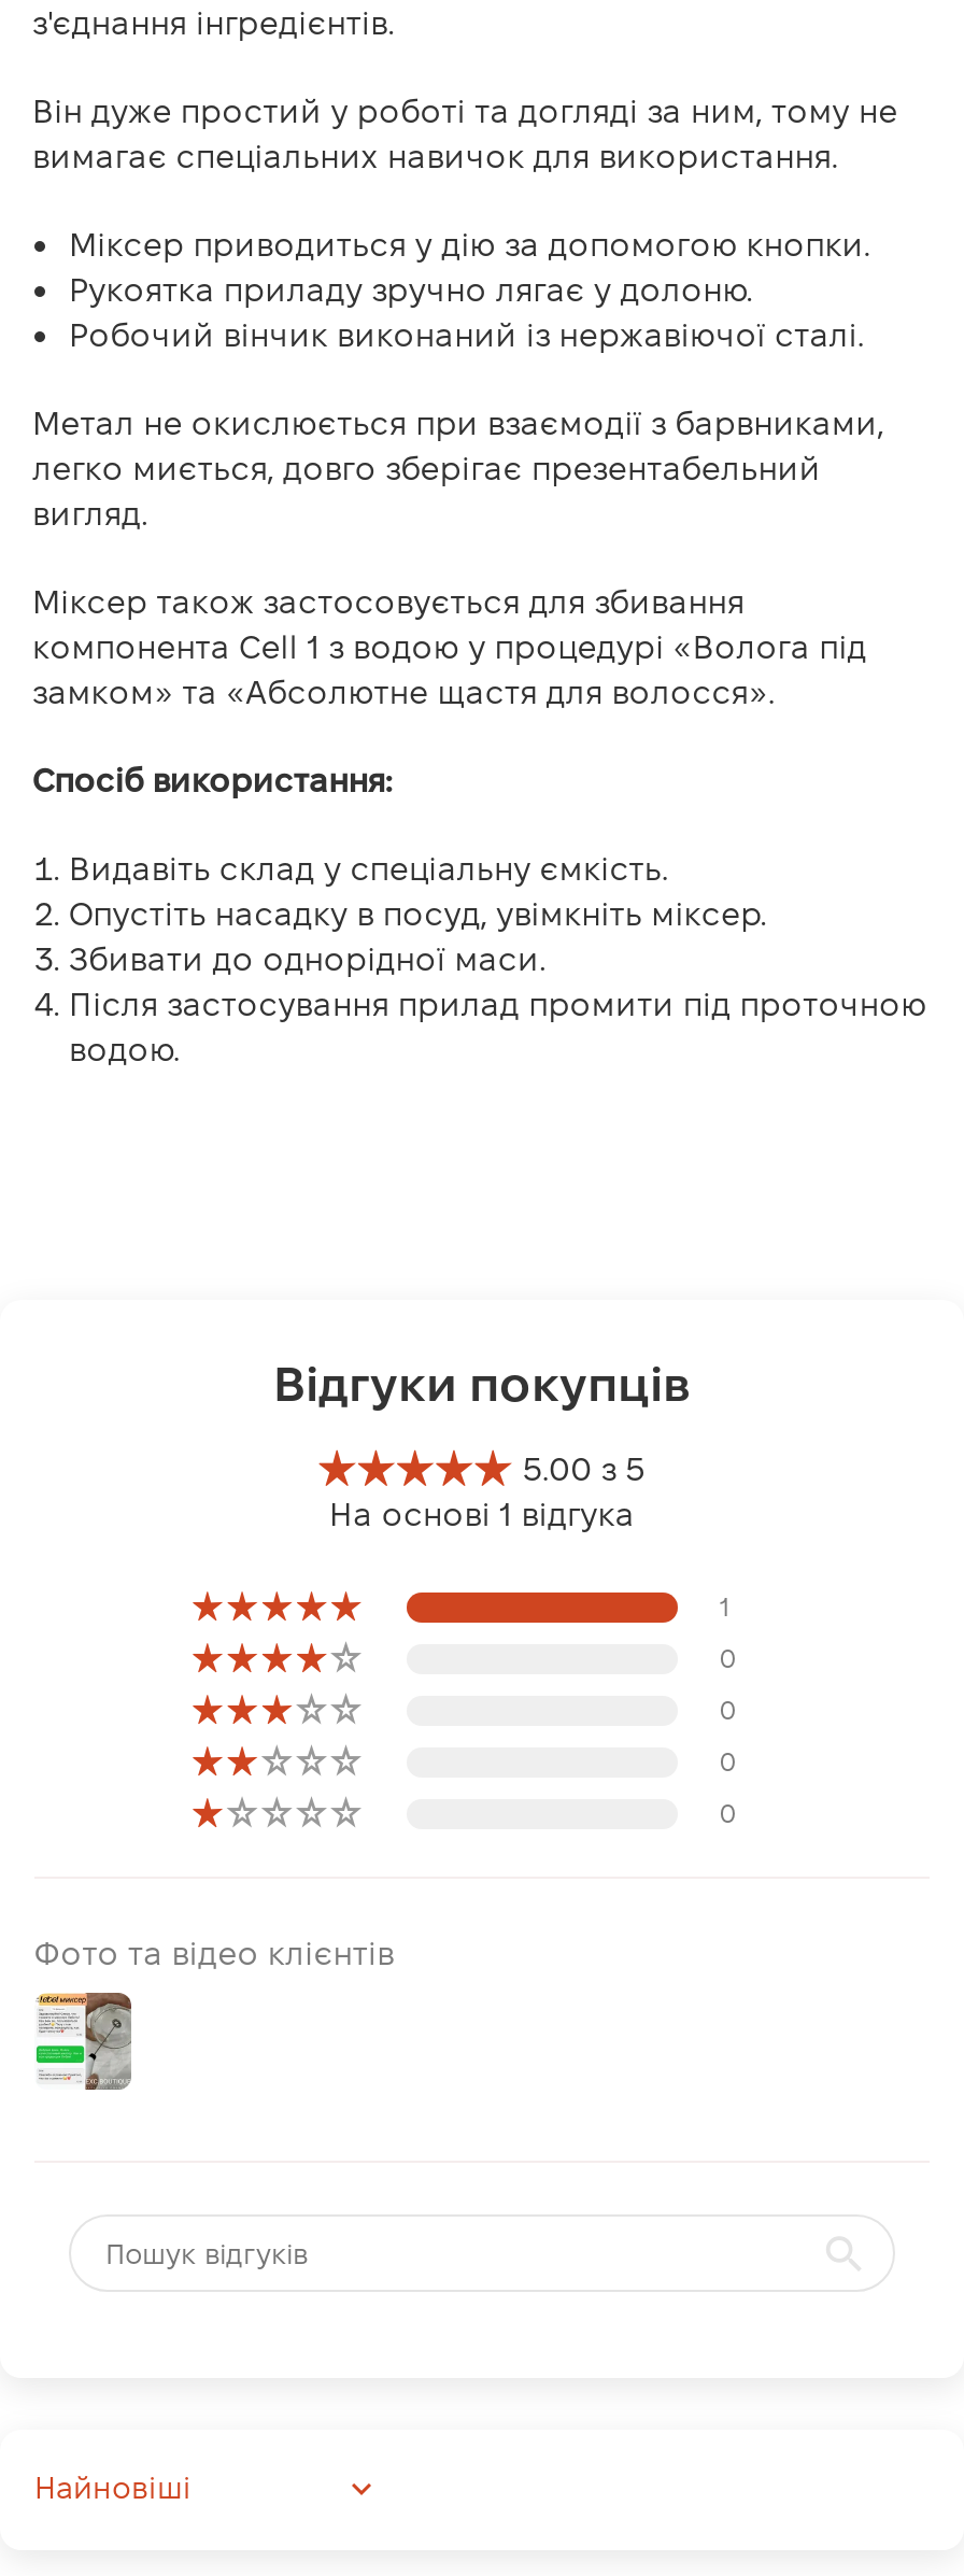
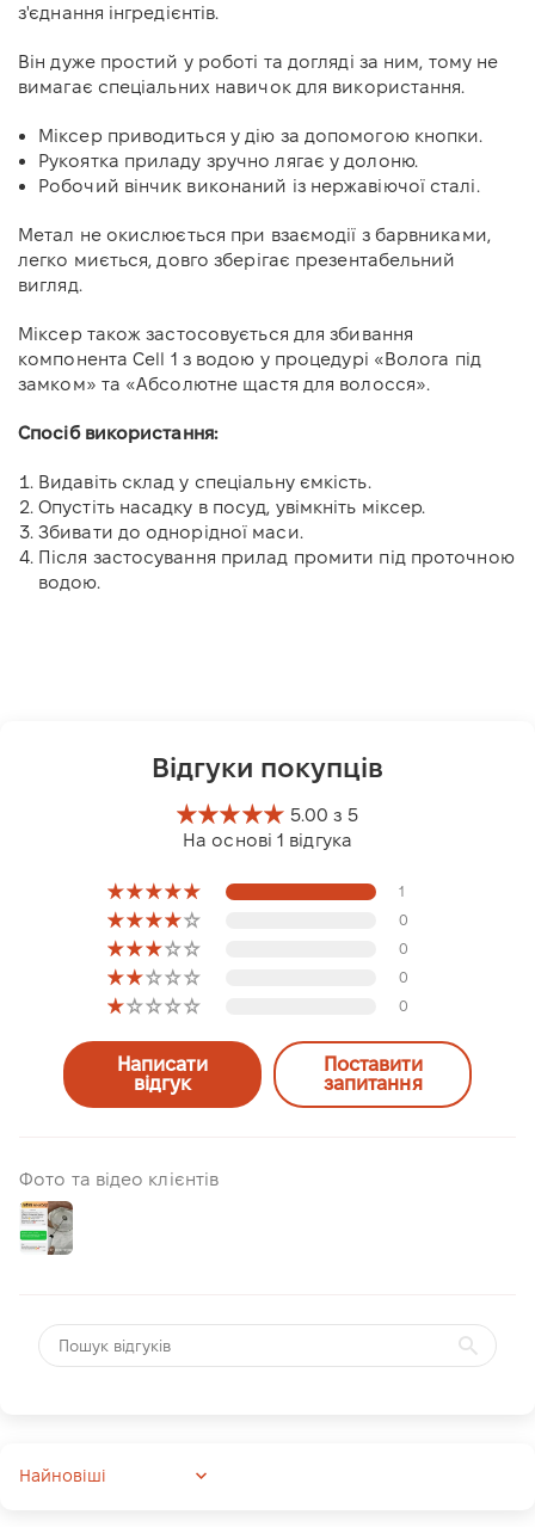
+ Написати
+ відгук

+ Поставити
+ запитання
